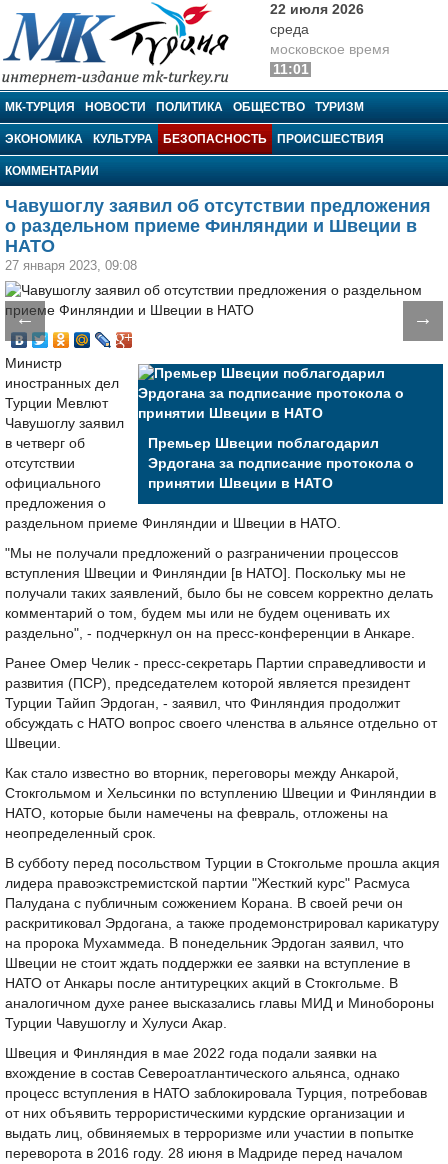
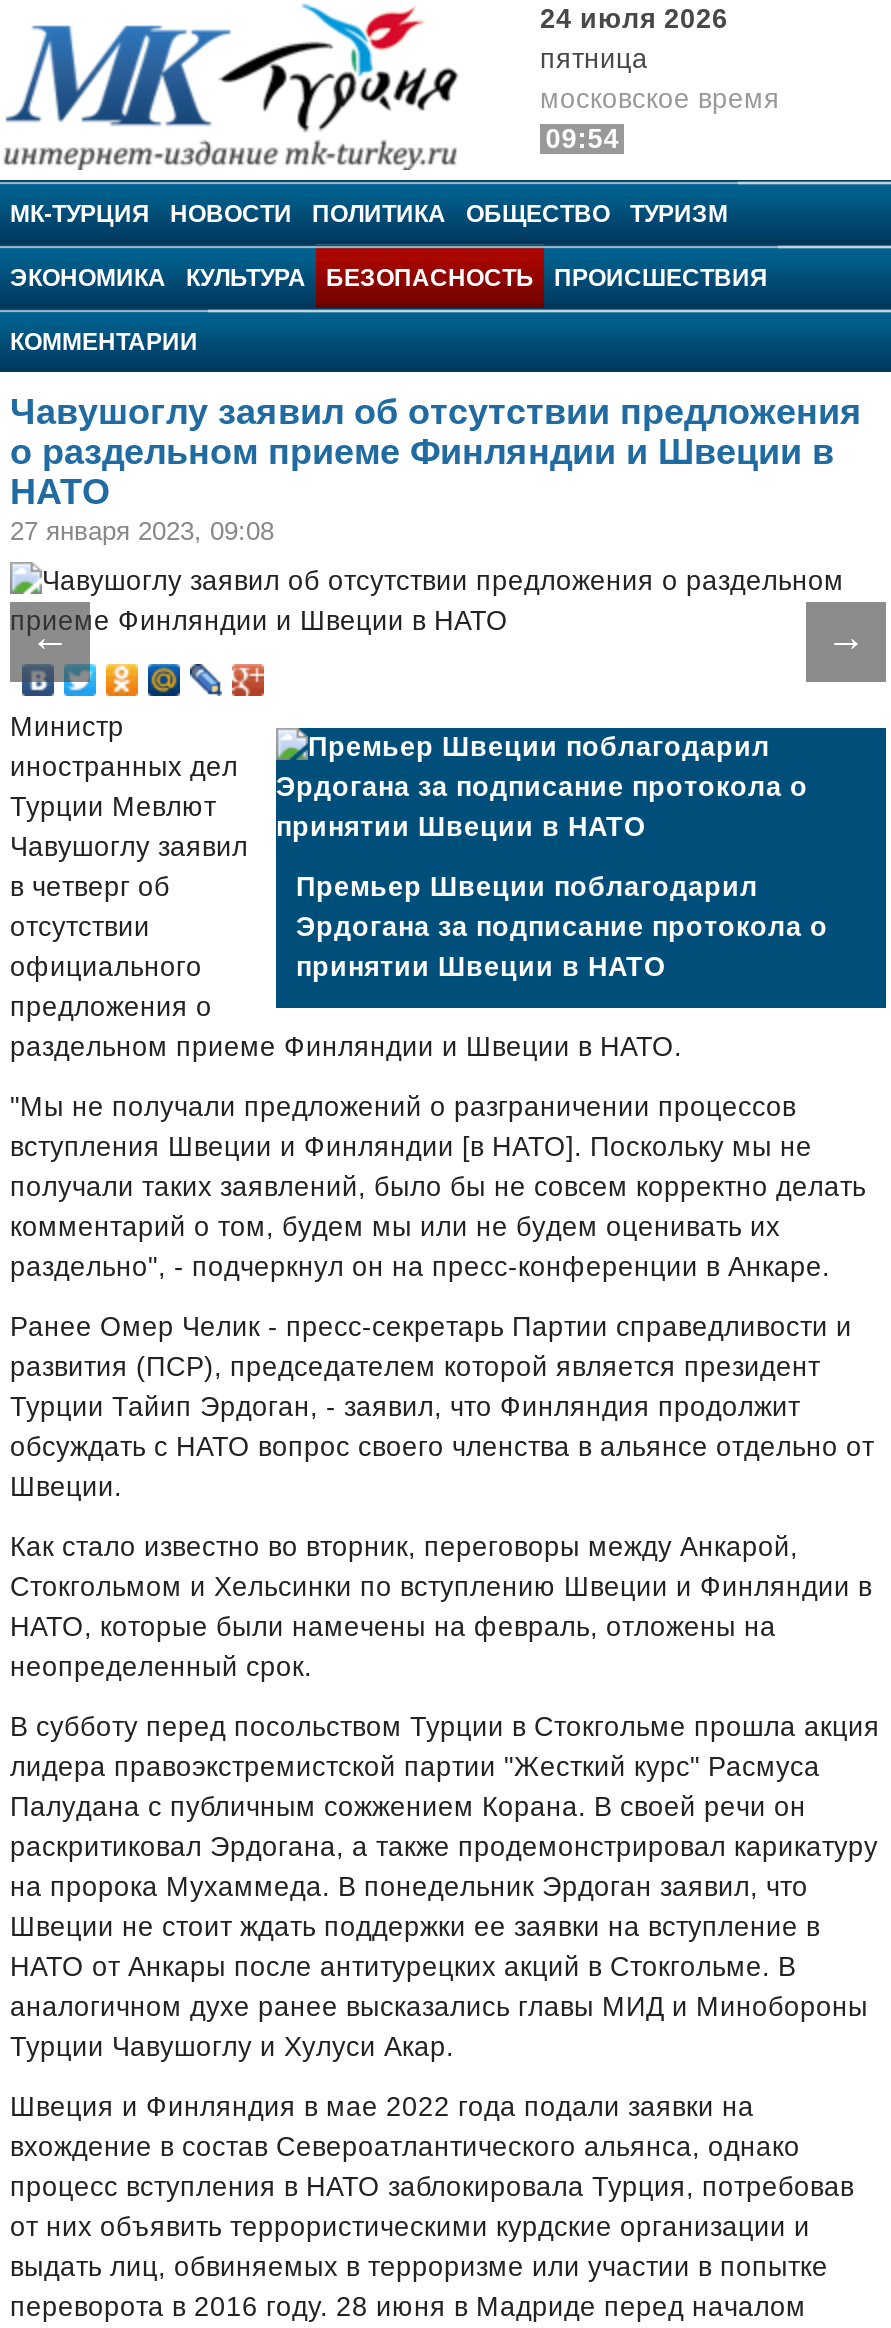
- 22 июля 2026
- среда
+ 24 июля 2026
+ пятница

- 11:01
+ 09:54
